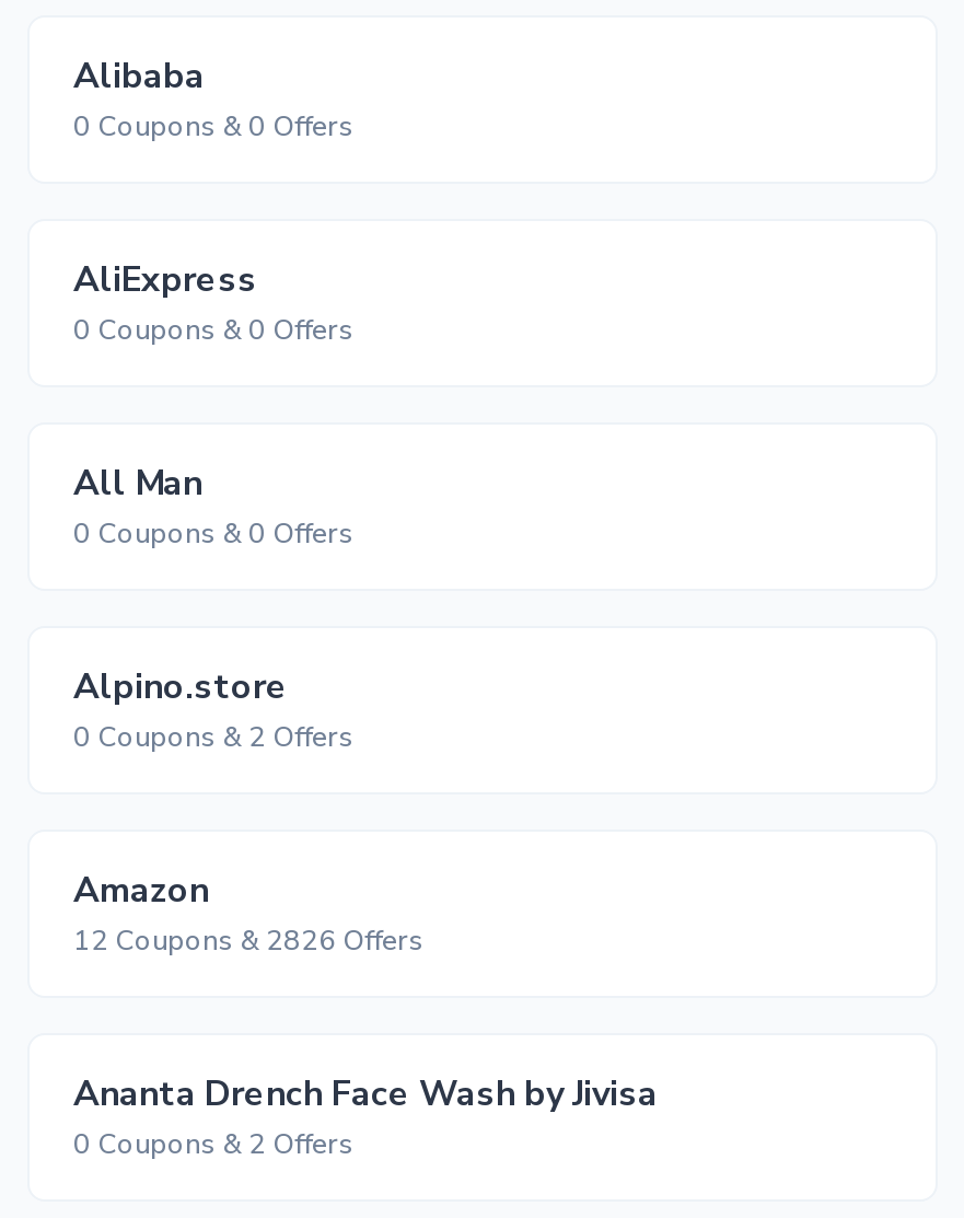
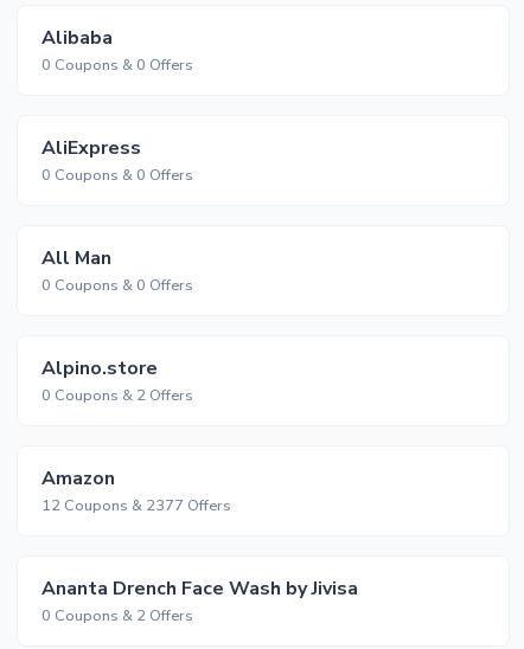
- 12 Coupons & 2826 Offers
+ 12 Coupons & 2377 Offers
